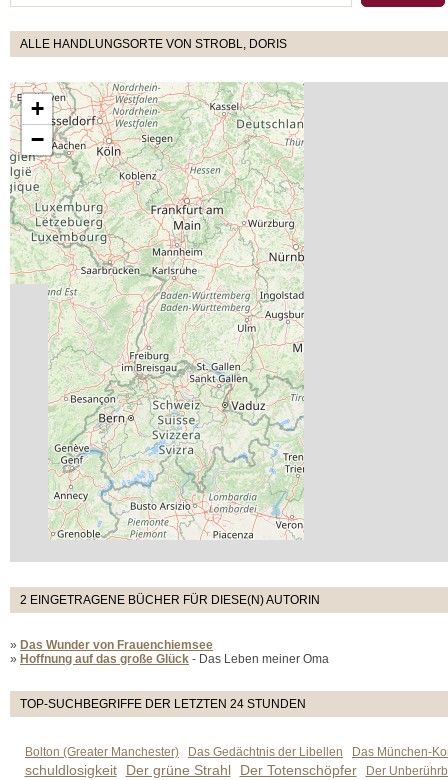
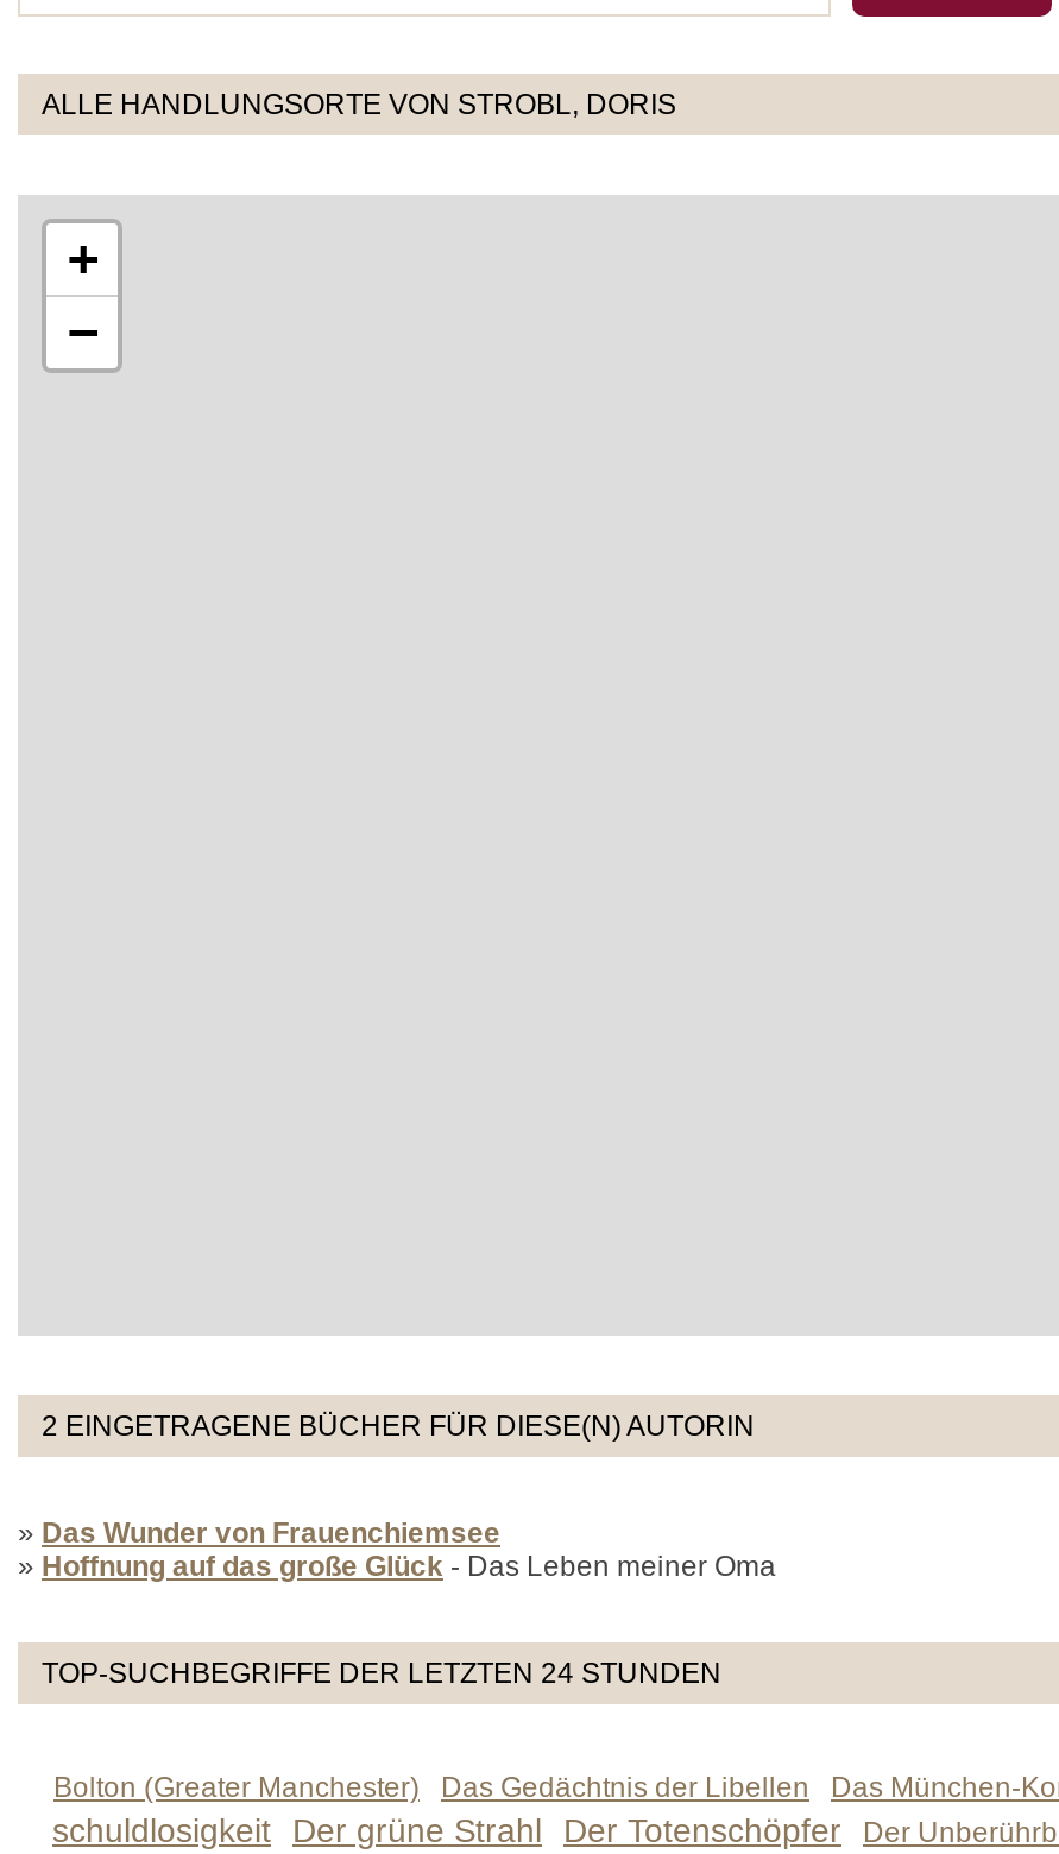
- [image]
